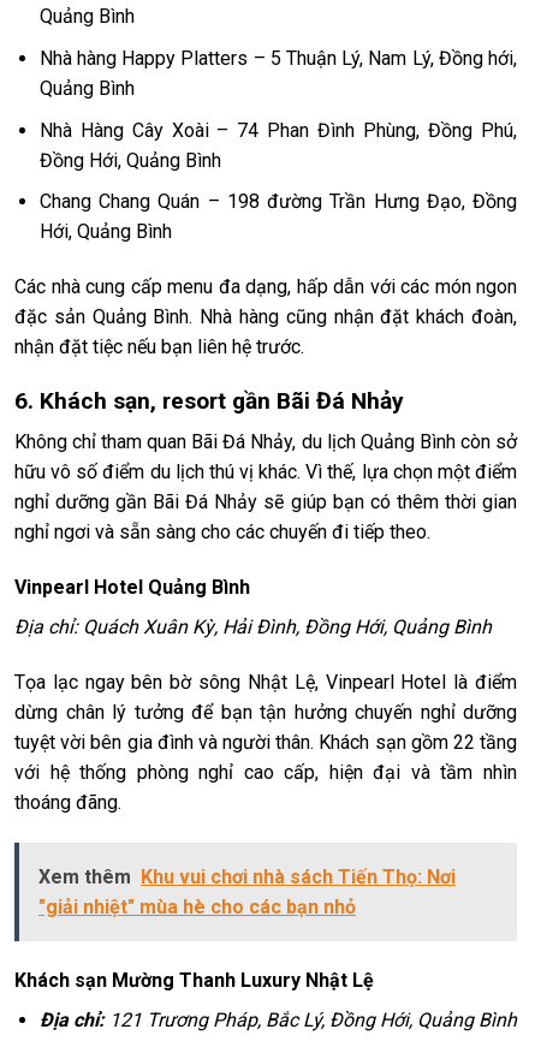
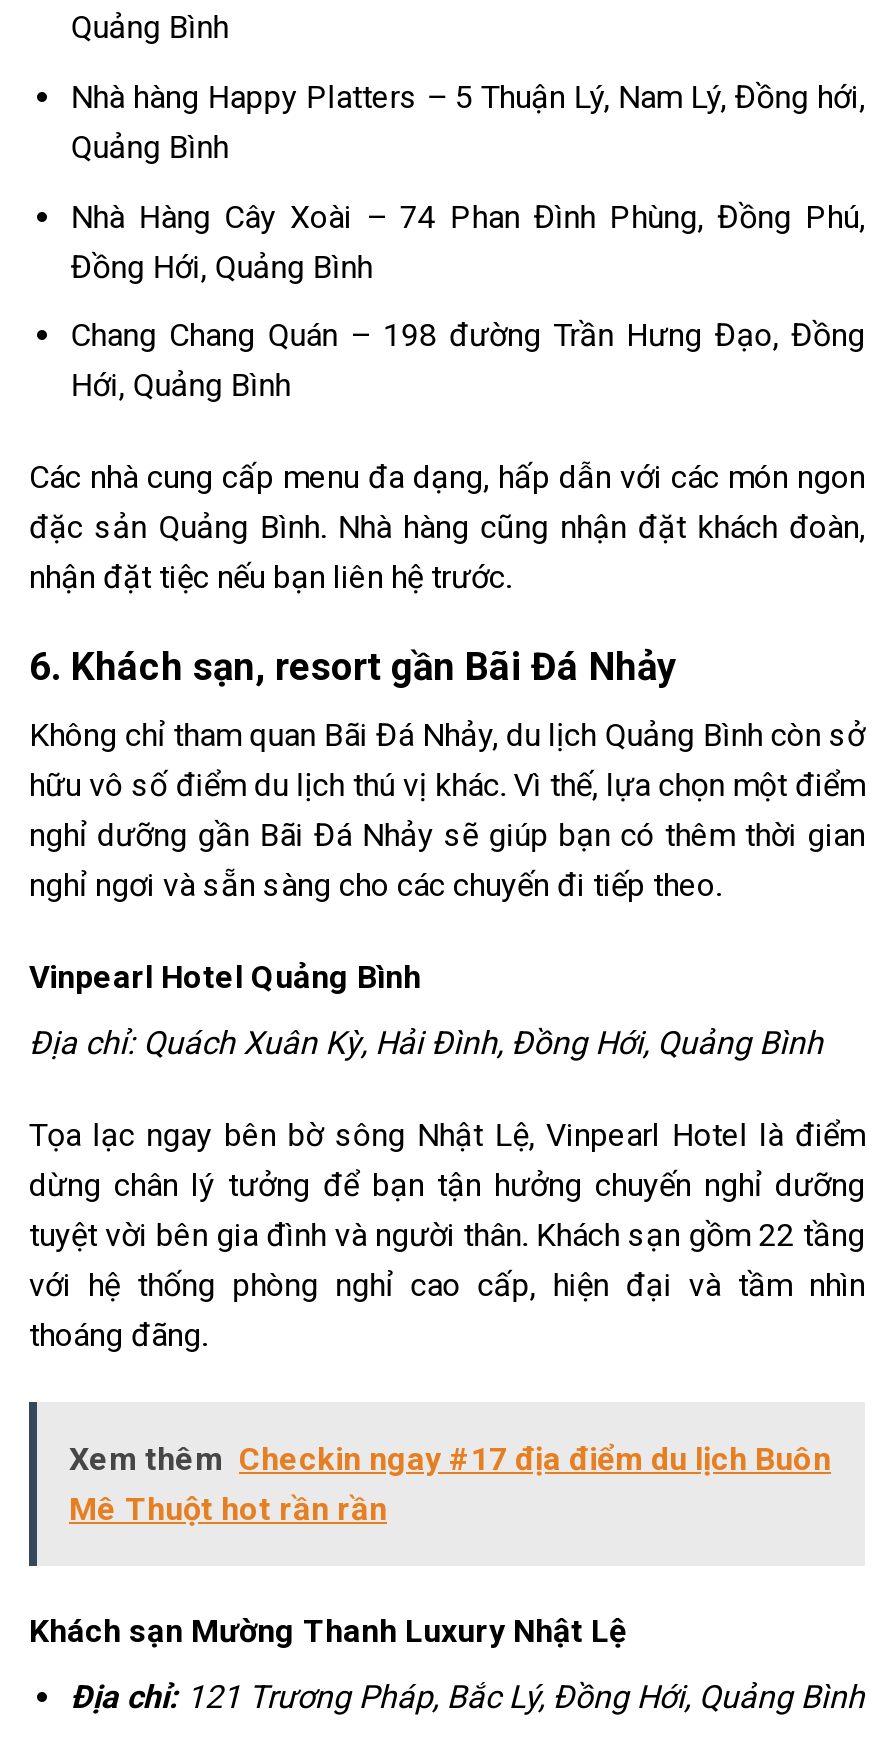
- Xem thêm Khu vui chơi nhà sách Tiến Thọ: Nơi
- "giải nhiệt" mùa hè cho các bạn nhỏ
+ Xem thêm Checkin ngay #17 địa điểm du lịch Buôn
+ Mê Thuột hot rần rần
